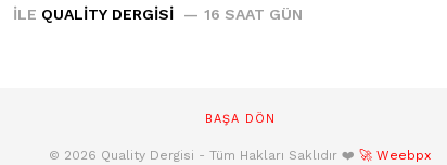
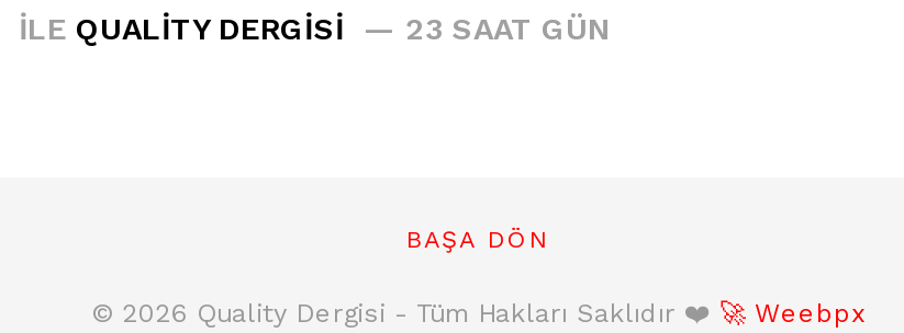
- 16 SAAT GÜN
+ 23 SAAT GÜN
